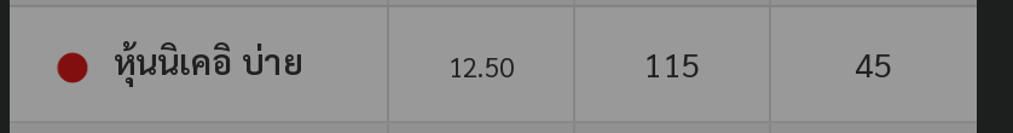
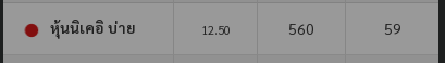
- 115
+ 560

- 45
+ 59
